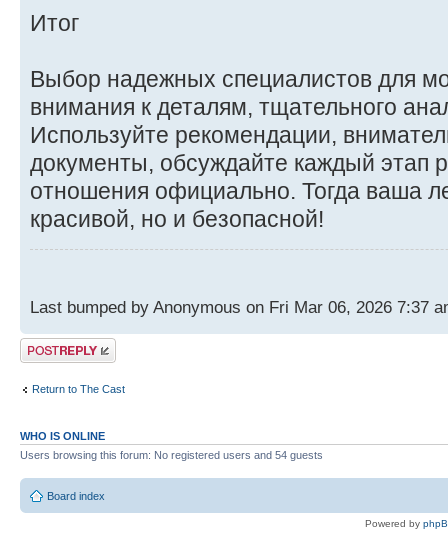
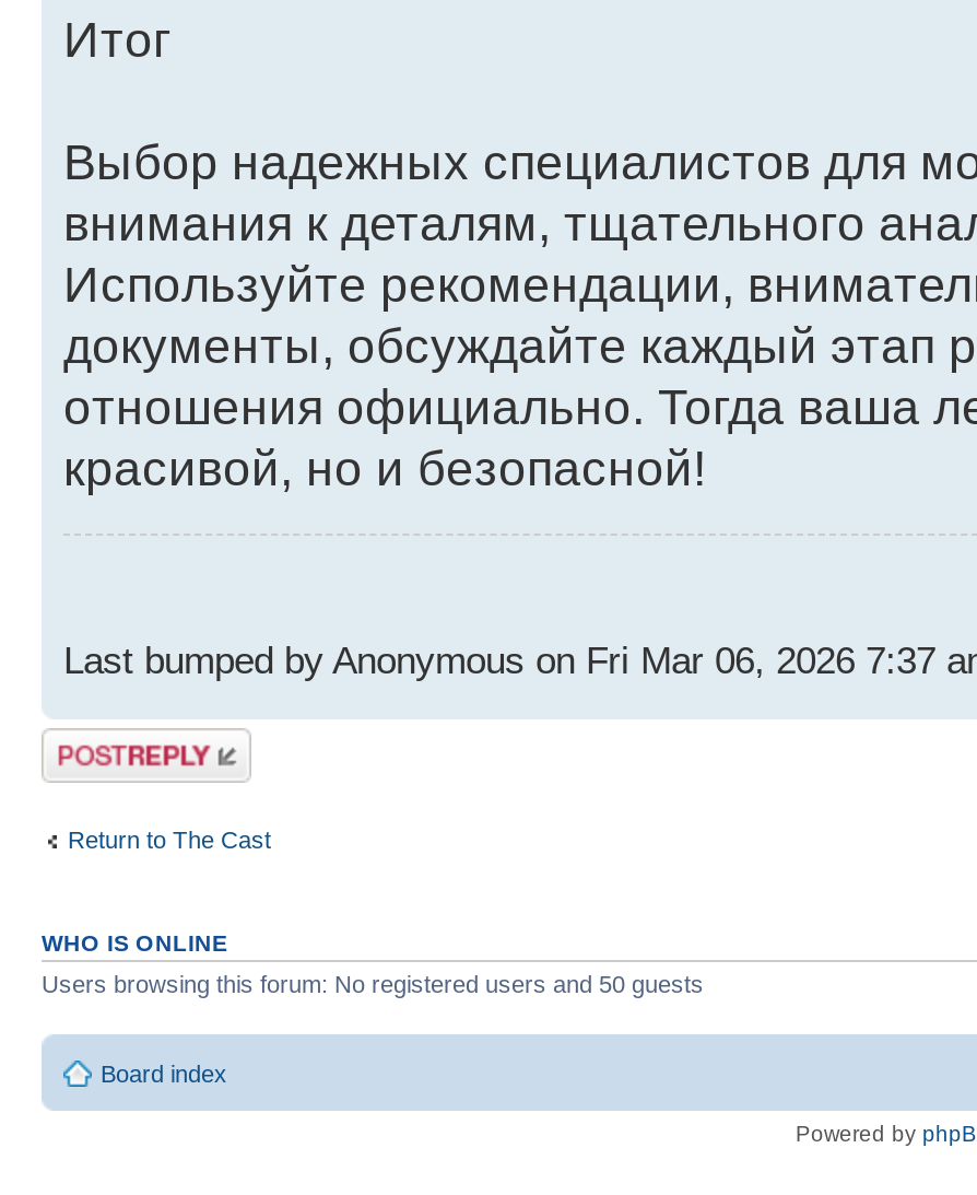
- Users browsing this forum: No registered users and 54 guests
+ Users browsing this forum: No registered users and 50 guests
